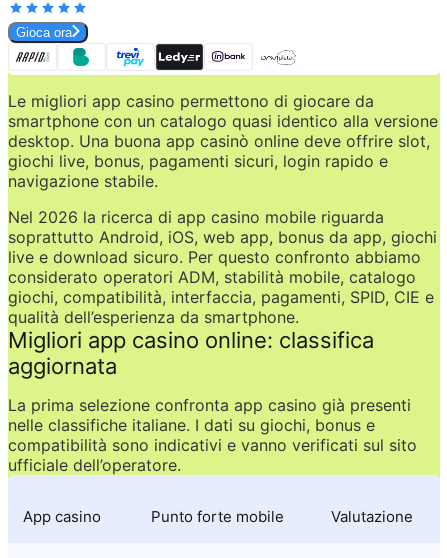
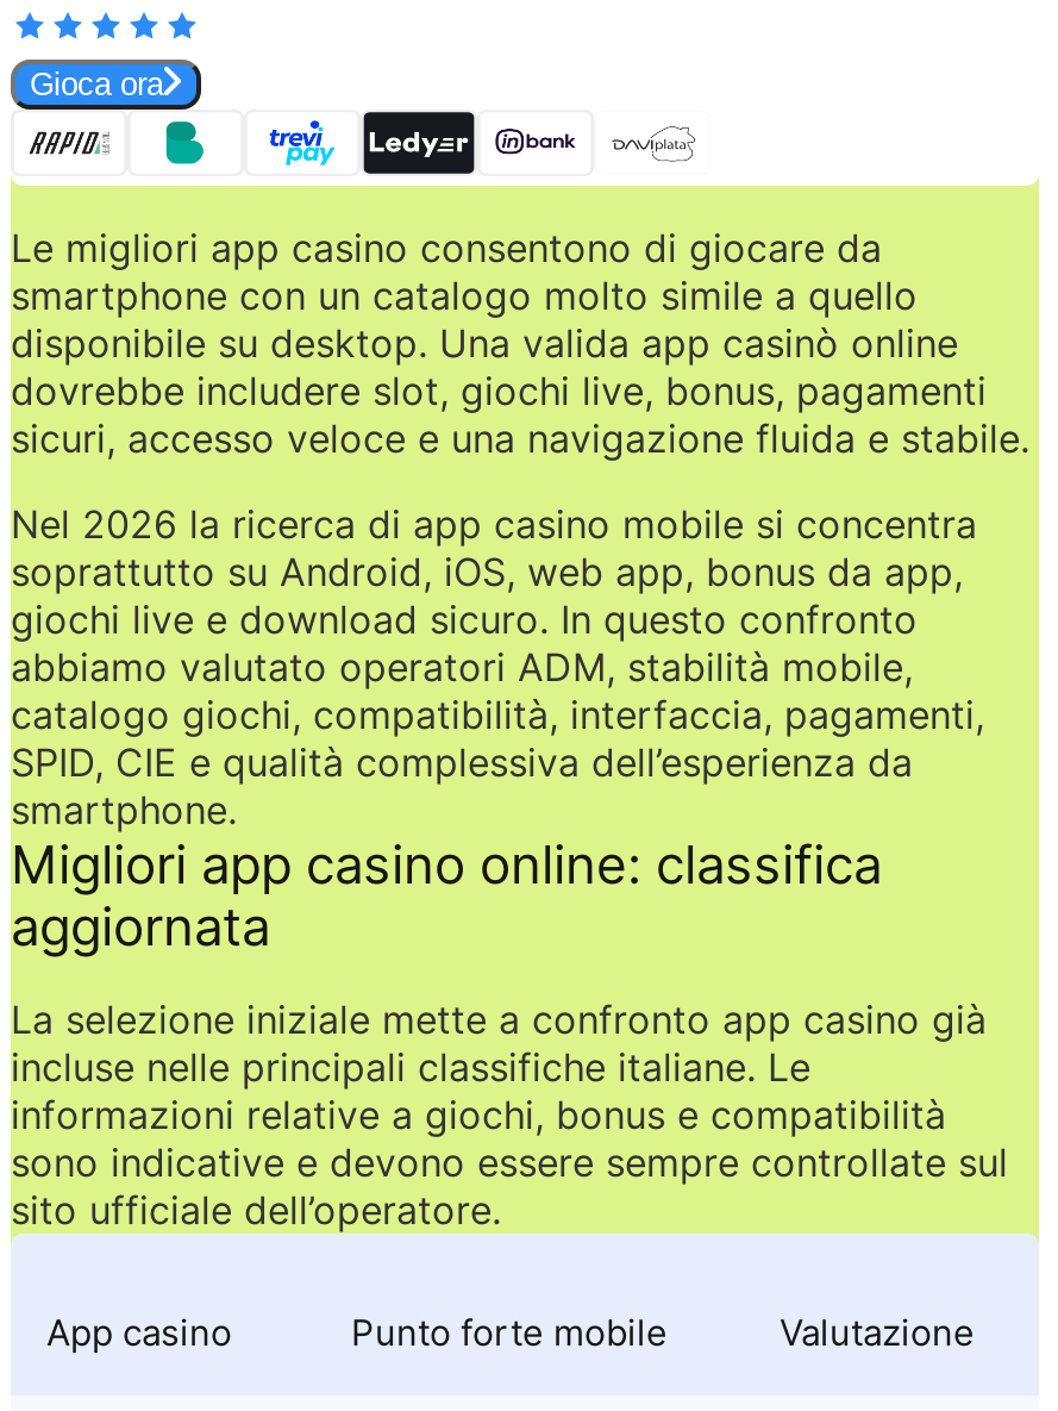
- Le migliori app casino permettono di giocare da
- smartphone con un catalogo quasi identico alla versione
- desktop. Una buona app casinò online deve offrire slot,
- giochi live, bonus, pagamenti sicuri, login rapido e
- navigazione stabile.
+ Le migliori app casino consentono di giocare da
+ smartphone con un catalogo molto simile a quello
+ disponibile su desktop. Una valida app casinò online
+ dovrebbe includere slot, giochi live, bonus, pagamenti
+ sicuri, accesso veloce e una navigazione fluida e stabile.

- Nel 2026 la ricerca di app casino mobile riguarda
- soprattutto Android, iOS, web app, bonus da app, giochi
- live e download sicuro. Per questo confronto abbiamo
- considerato operatori ADM, stabilità mobile, catalogo
- giochi, compatibilità, interfaccia, pagamenti, SPID, CIE e
- qualità dell’esperienza da smartphone.
+ Nel 2026 la ricerca di app casino mobile si concentra
+ soprattutto su Android, iOS, web app, bonus da app,
+ giochi live e download sicuro. In questo confronto
+ abbiamo valutato operatori ADM, stabilità mobile,
+ catalogo giochi, compatibilità, interfaccia, pagamenti,
+ SPID, CIE e qualità complessiva dell’esperienza da
+ smartphone.

- La prima selezione confronta app casino già presenti
- nelle classifiche italiane. I dati su giochi, bonus e
- compatibilità sono indicativi e vanno verificati sul sito
- ufficiale dell’operatore.
+ La selezione iniziale mette a confronto app casino già
+ incluse nelle principali classifiche italiane. Le
+ informazioni relative a giochi, bonus e compatibilità
+ sono indicative e devono essere sempre controllate sul
+ sito ufficiale dell’operatore.
